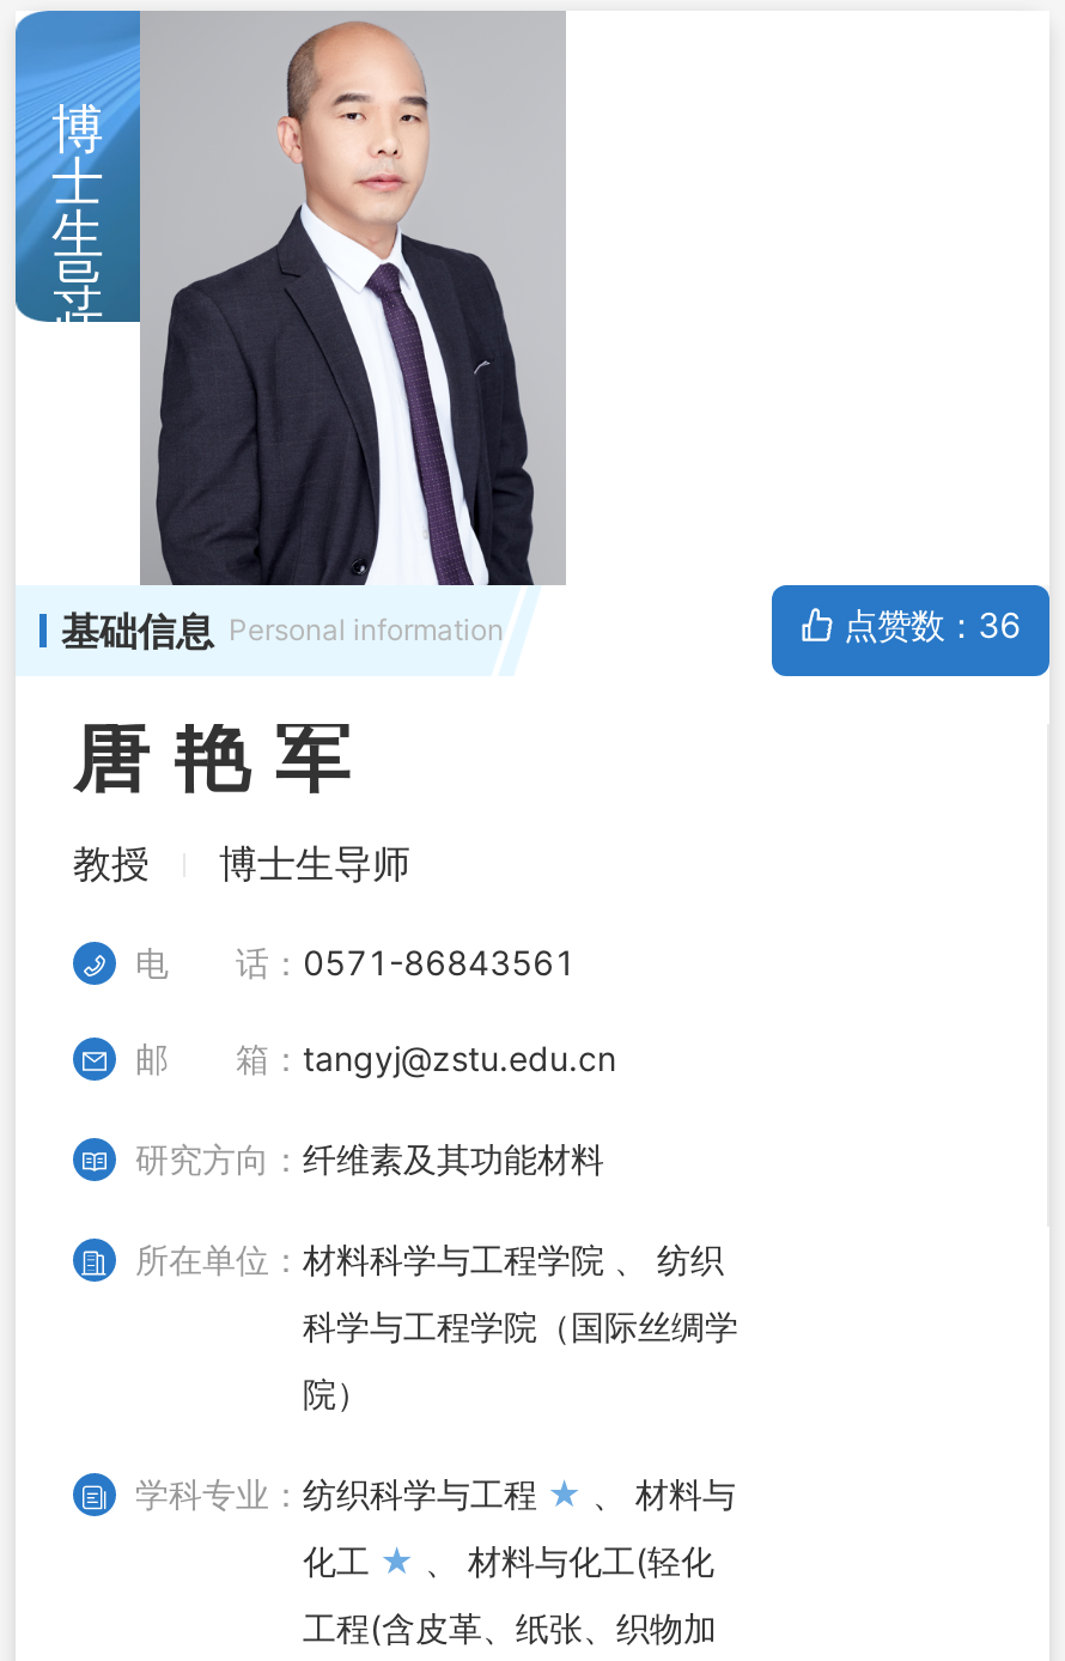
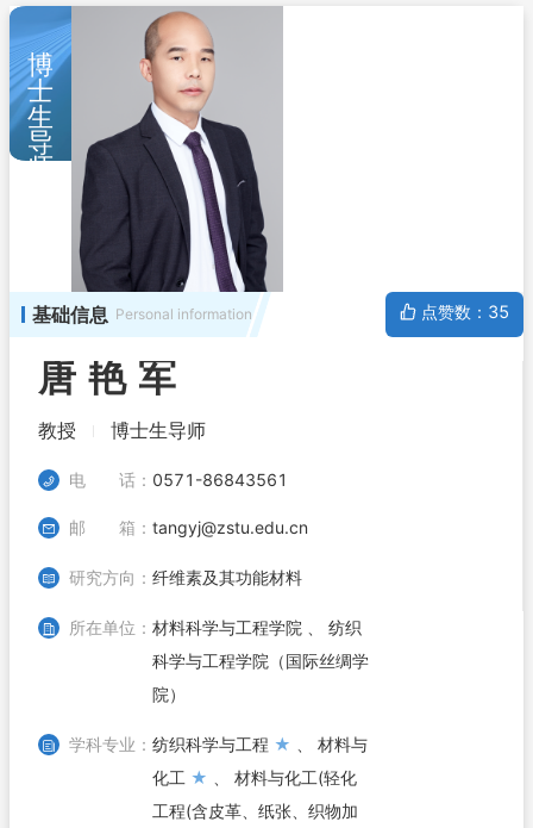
- 点赞数：36
+ 点赞数：35
